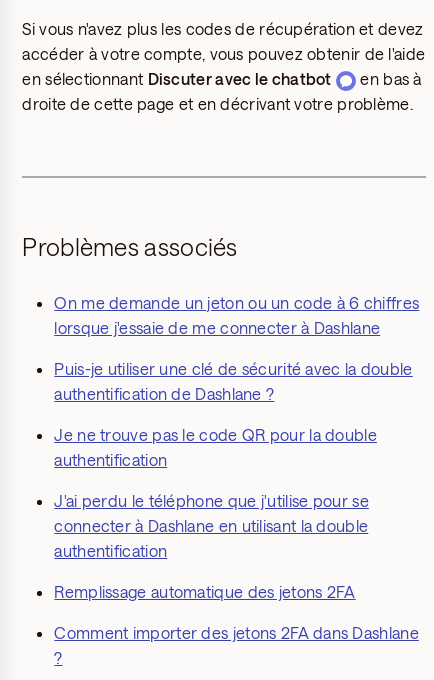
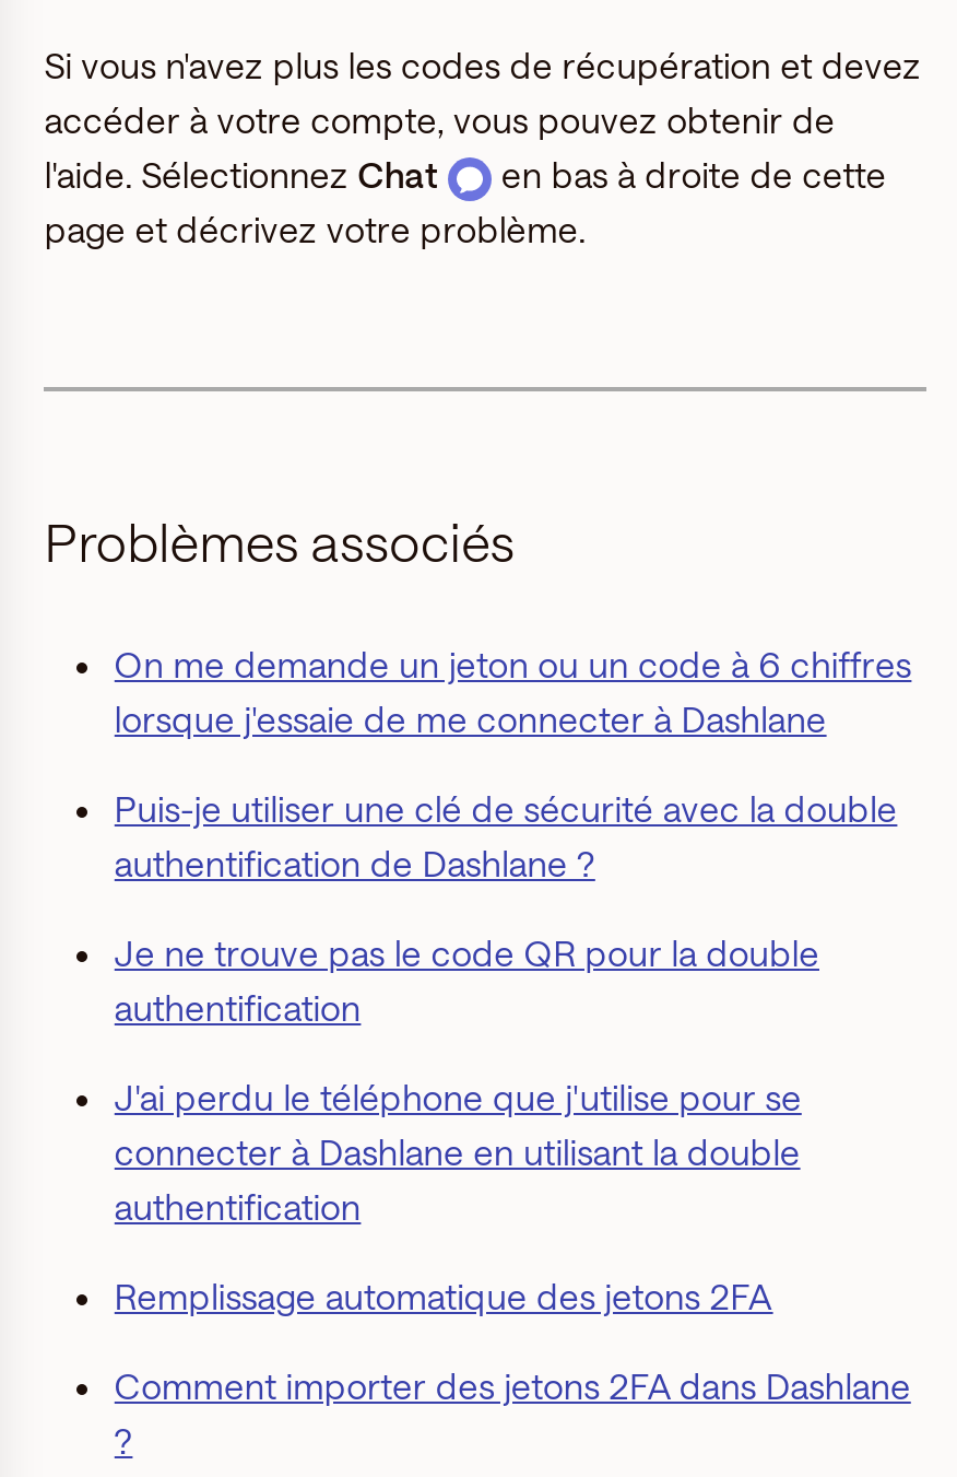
- accéder à votre compte, vous pouvez obtenir de l'aide
- en sélectionnant Discuter avec le chatbot
- en bas à
- droite de cette page et en décrivant votre problème.
+ accéder à votre compte, vous pouvez obtenir de
+ l'aide. Sélectionnez Chat
+ en bas à droite de cette
+ page et décrivez votre problème.
